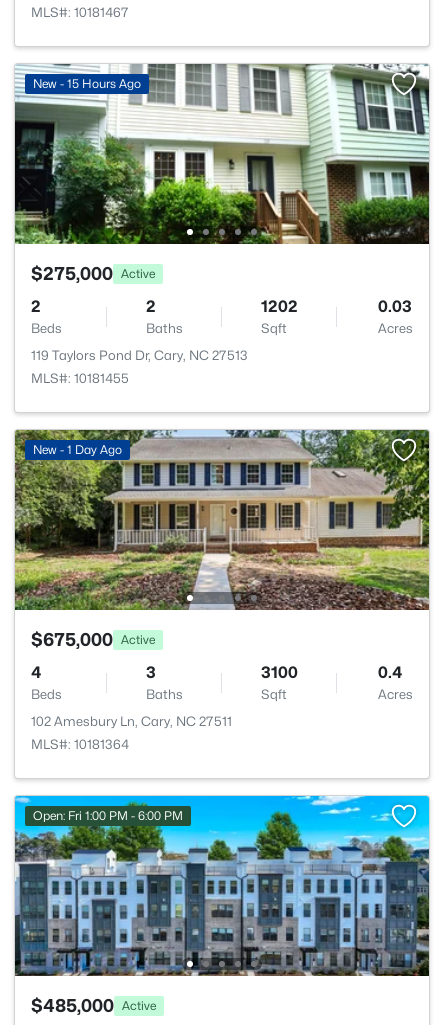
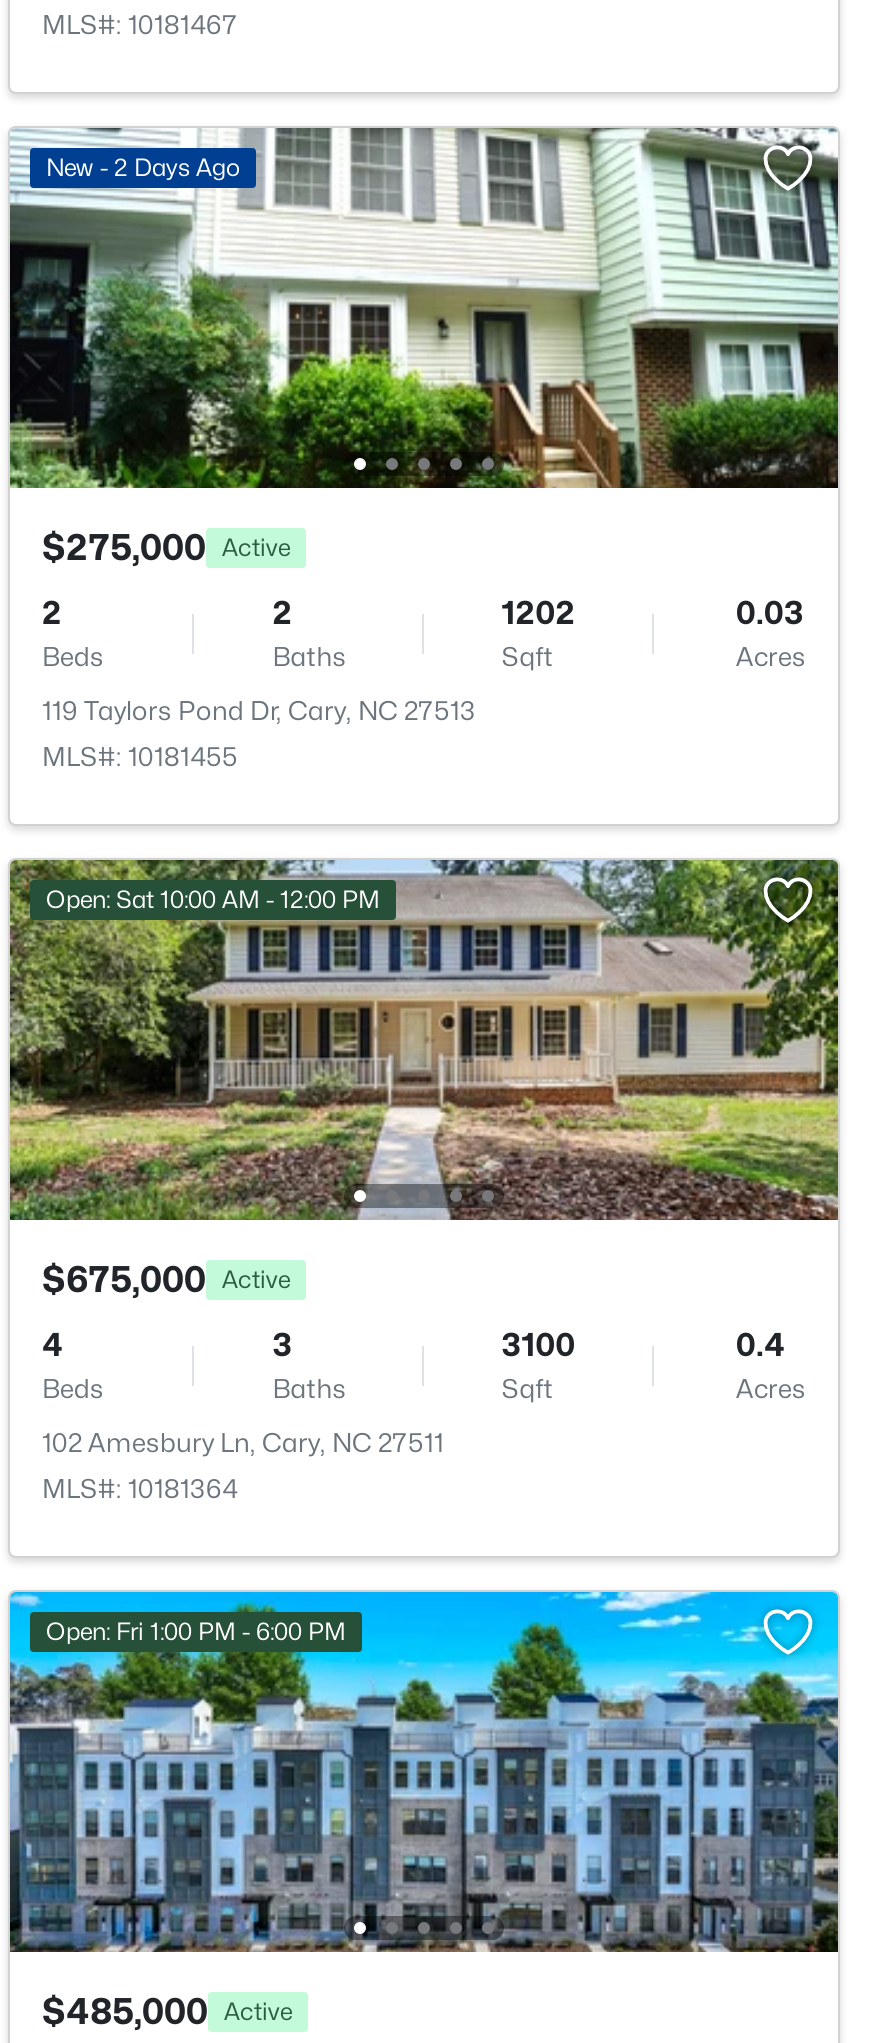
- New - 15 Hours Ago
+ New - 2 Days Ago

- New - 1 Day Ago
+ Open: Sat 10:00 AM - 12:00 PM
